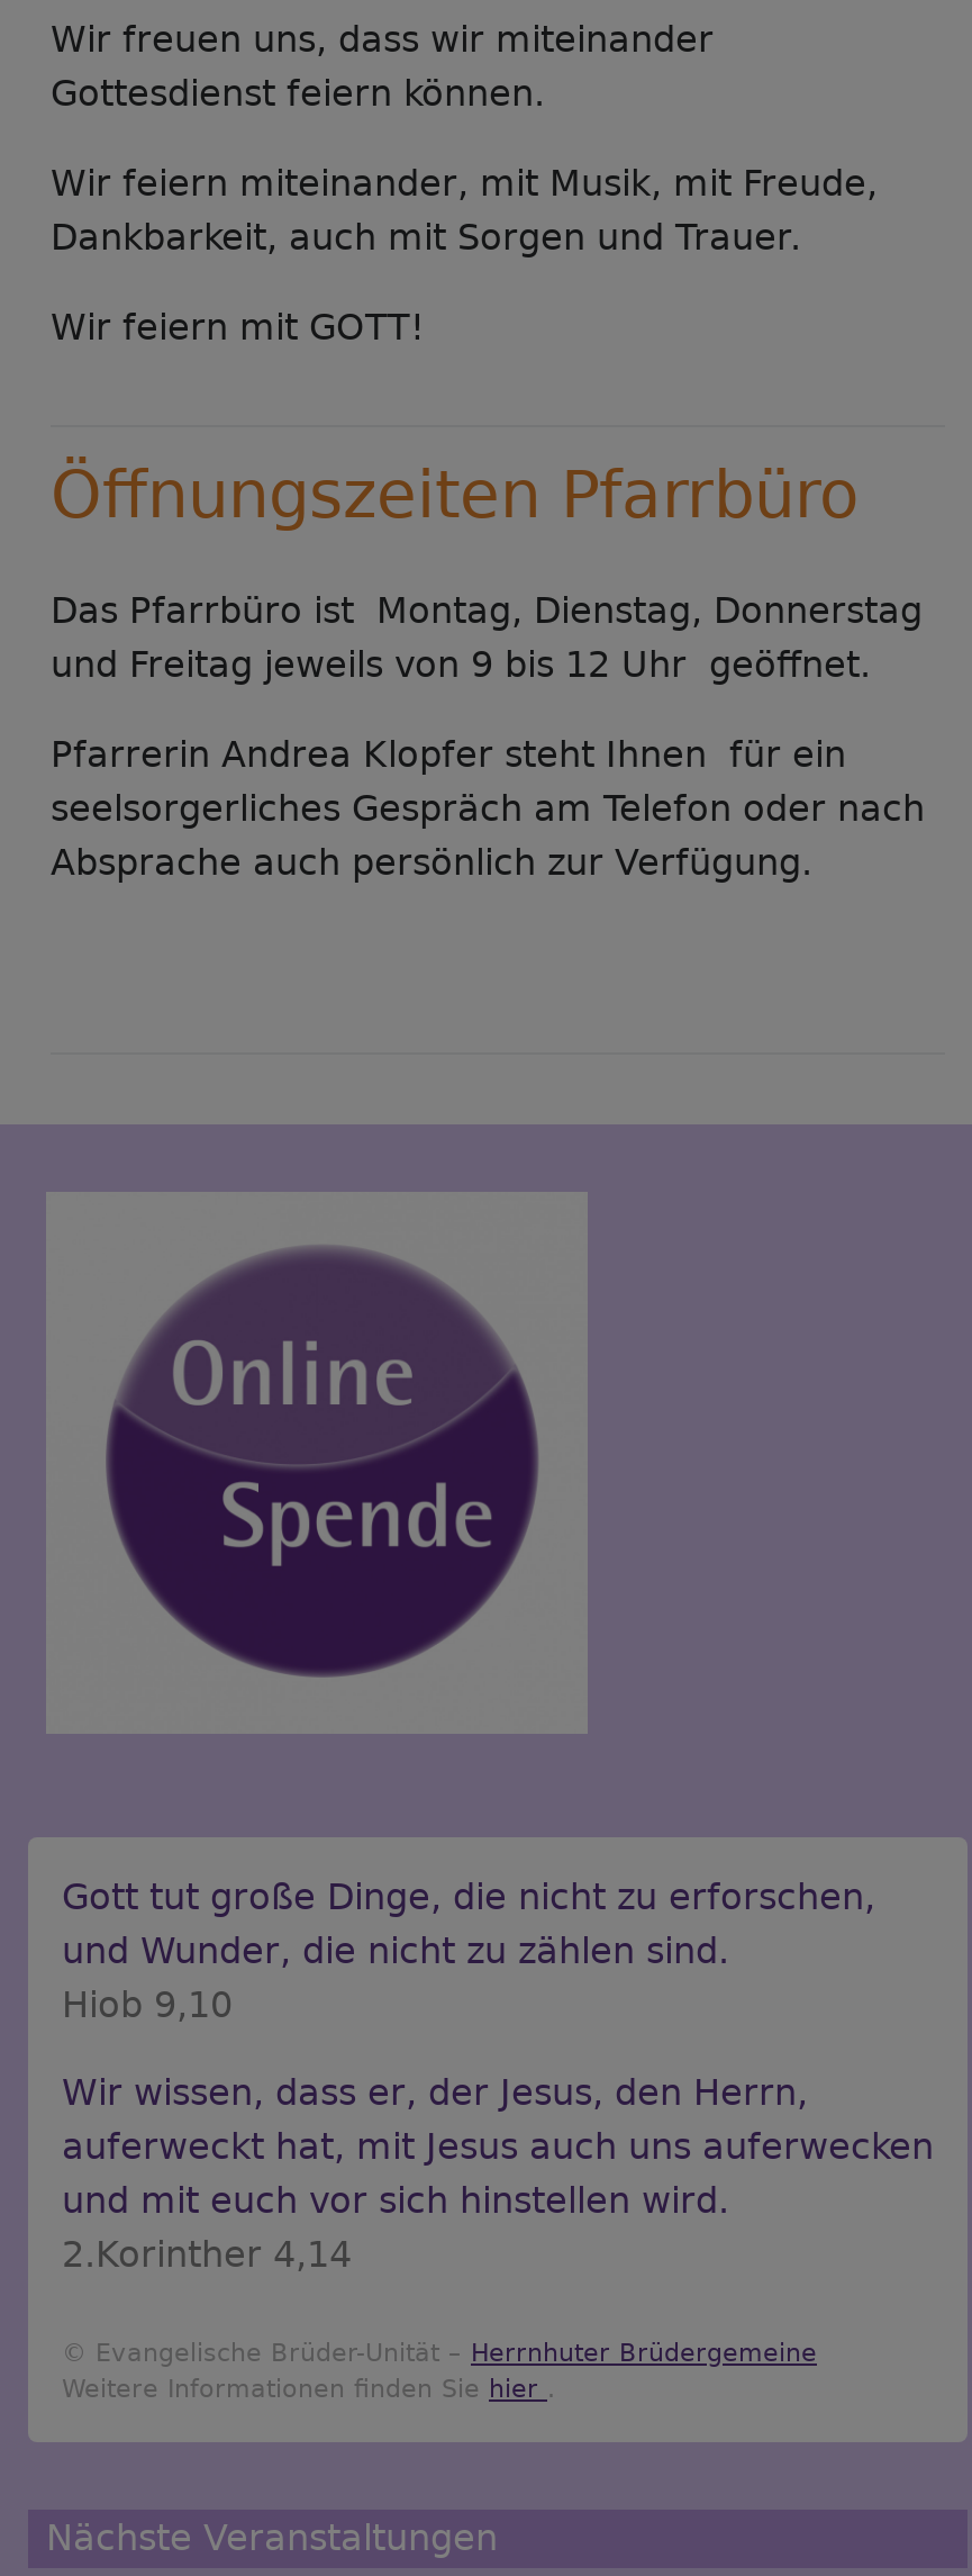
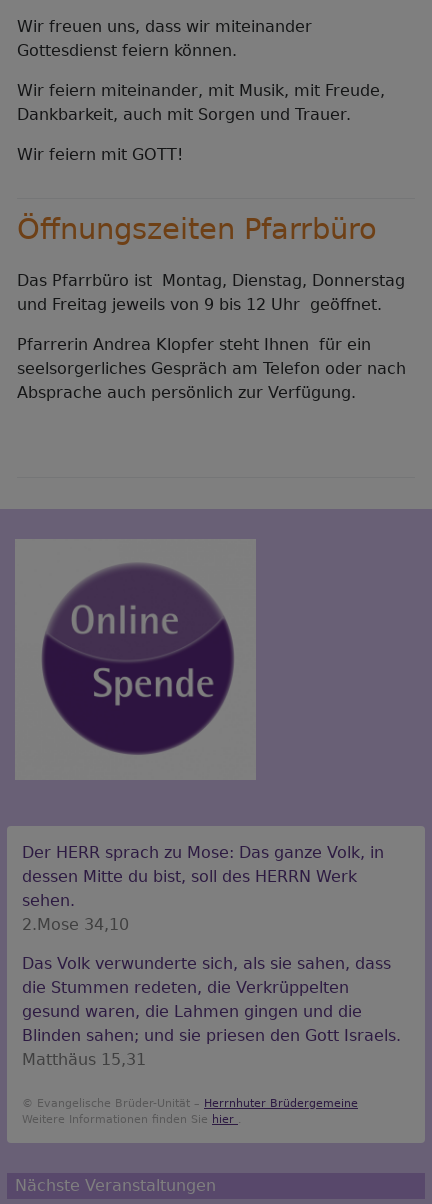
- Gott tut große Dinge, die nicht zu erforschen,
- und Wunder, die nicht zu zählen sind.
- Hiob 9,10
+ Der HERR sprach zu Mose: Das ganze Volk, in
+ dessen Mitte du bist, soll des HERRN Werk
+ sehen.
+ 2.Mose 34,10

- Wir wissen, dass er, der Jesus, den Herrn,
- auferweckt hat, mit Jesus auch uns auferwecken
- und mit euch vor sich hinstellen wird.
- 2.Korinther 4,14
+ Das Volk verwunderte sich, als sie sahen, dass
+ die Stummen redeten, die Verkrüppelten
+ gesund waren, die Lahmen gingen und die
+ Blinden sahen; und sie priesen den Gott Israels.
+ Matthäus 15,31
